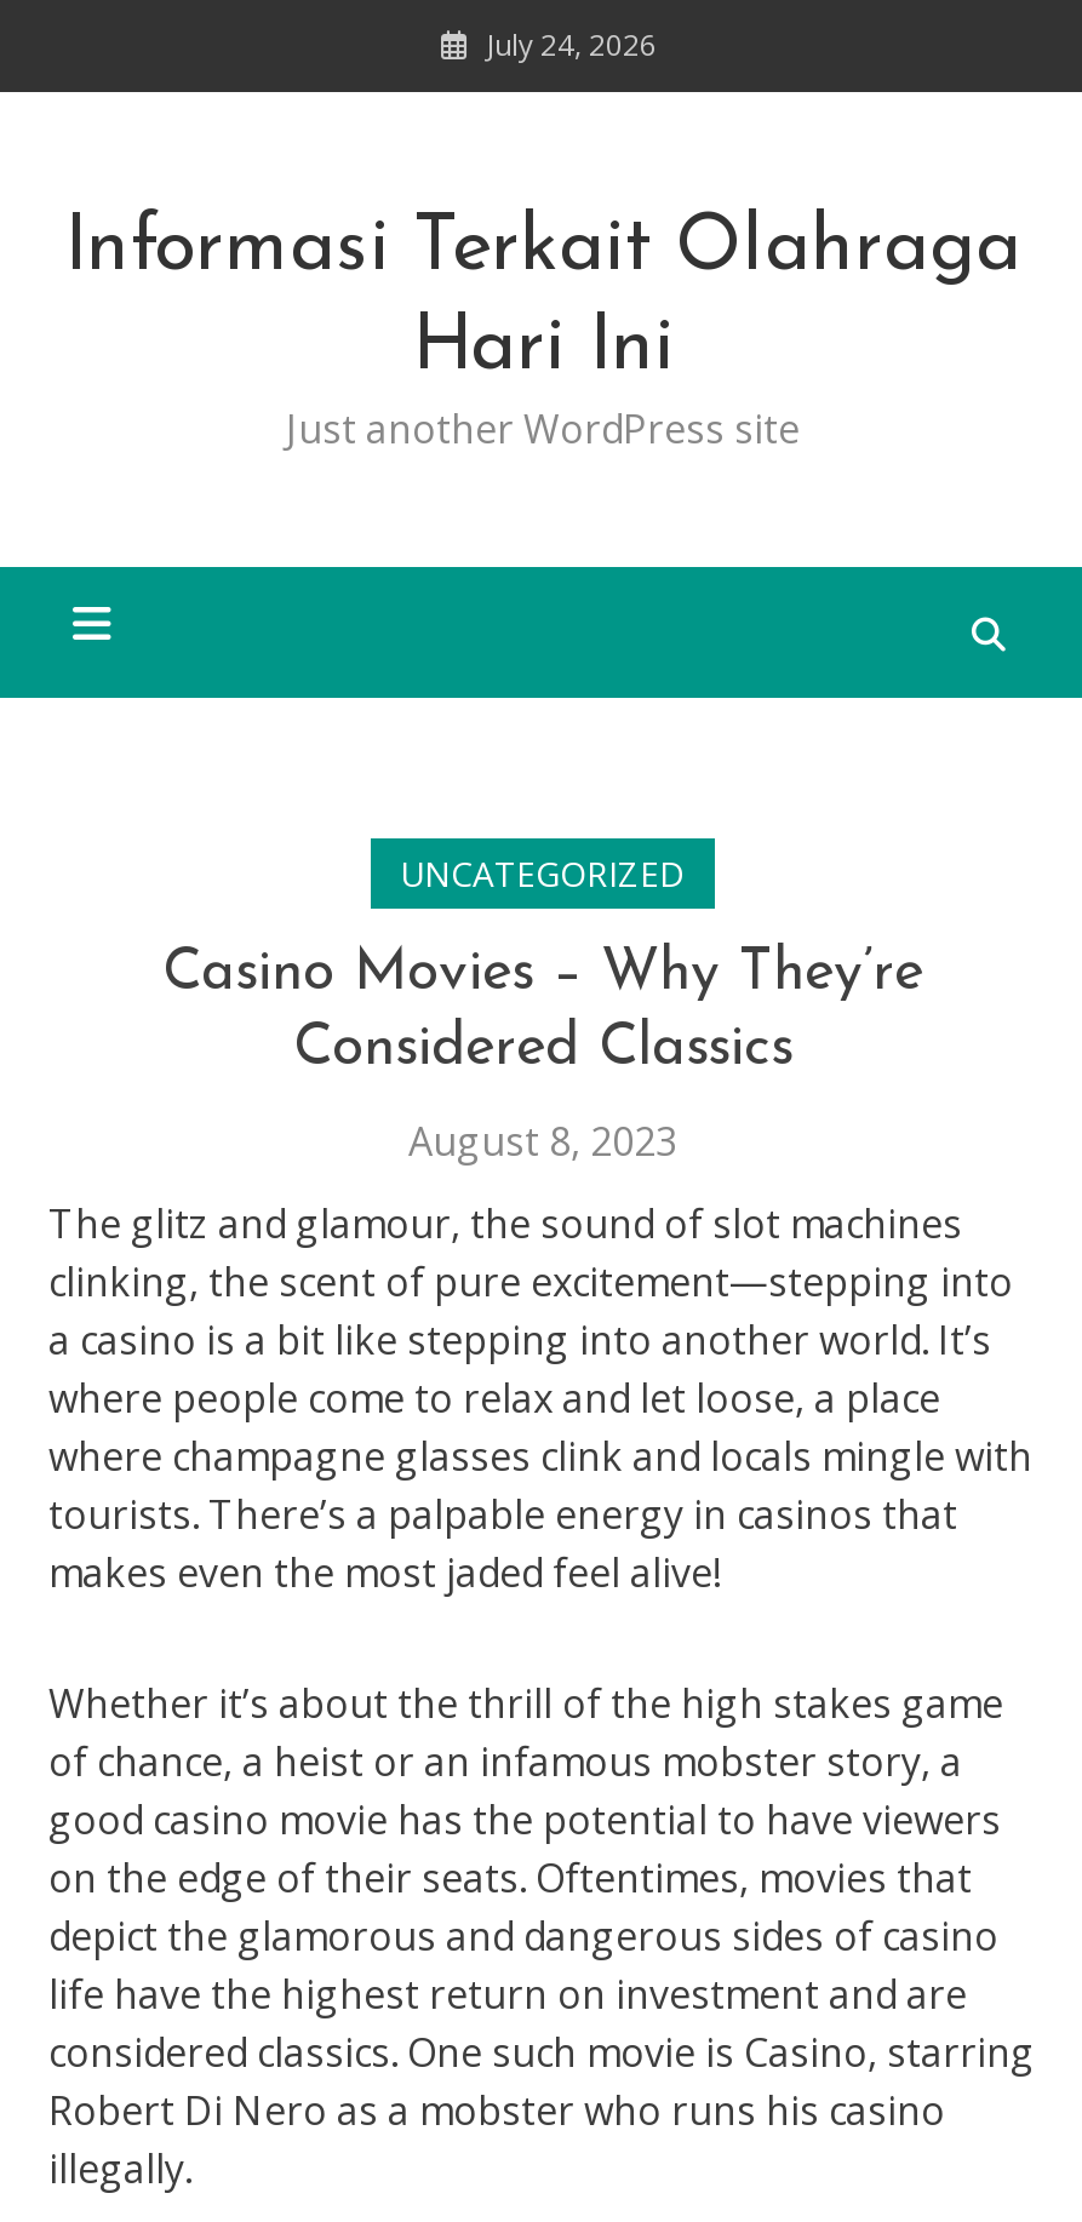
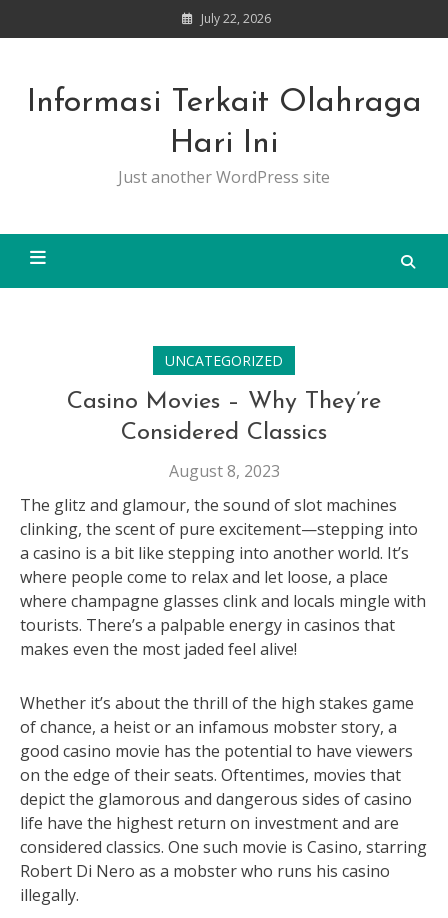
- July 24, 2026
+ July 22, 2026
